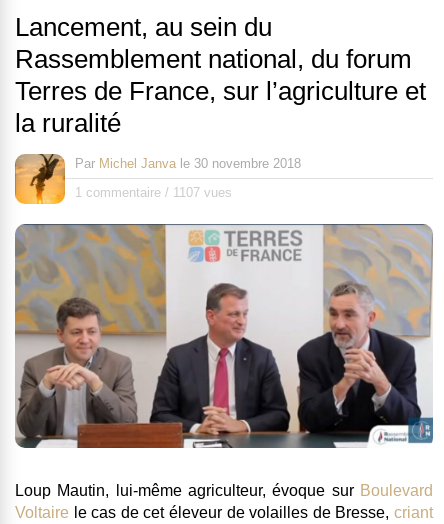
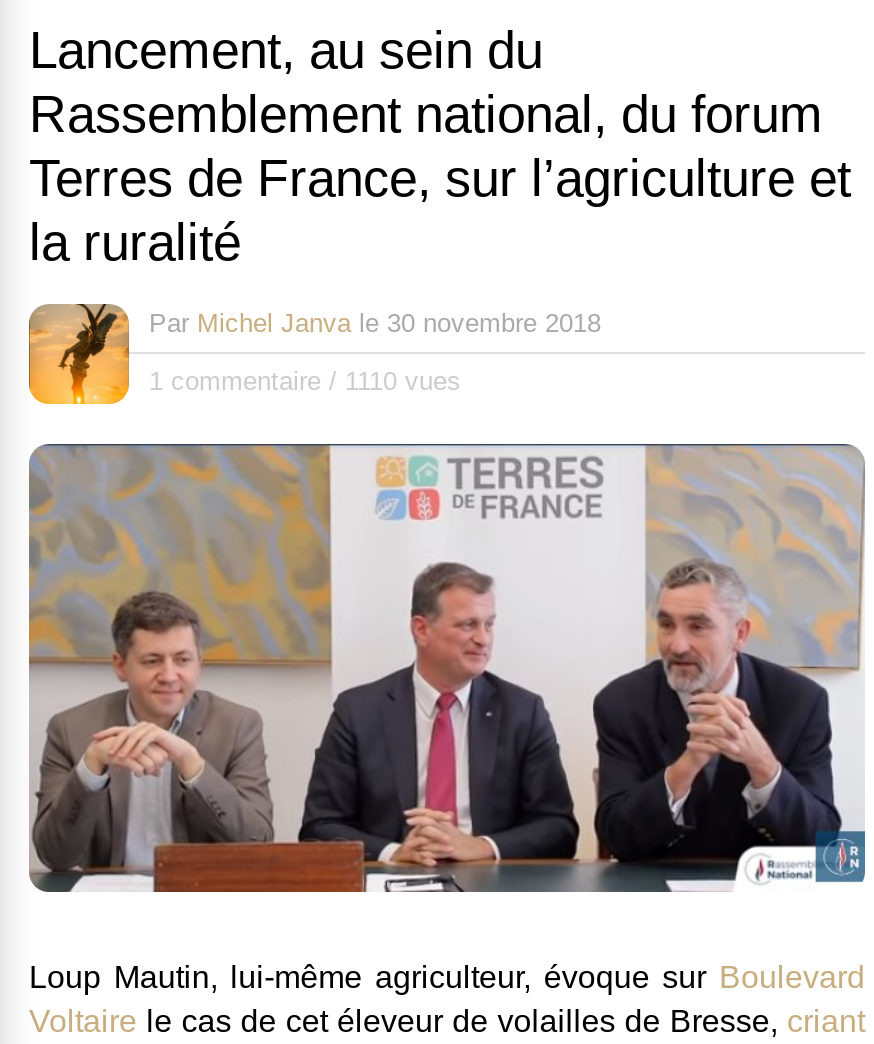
- 1 commentaire / 1107 vues
+ 1 commentaire / 1110 vues
